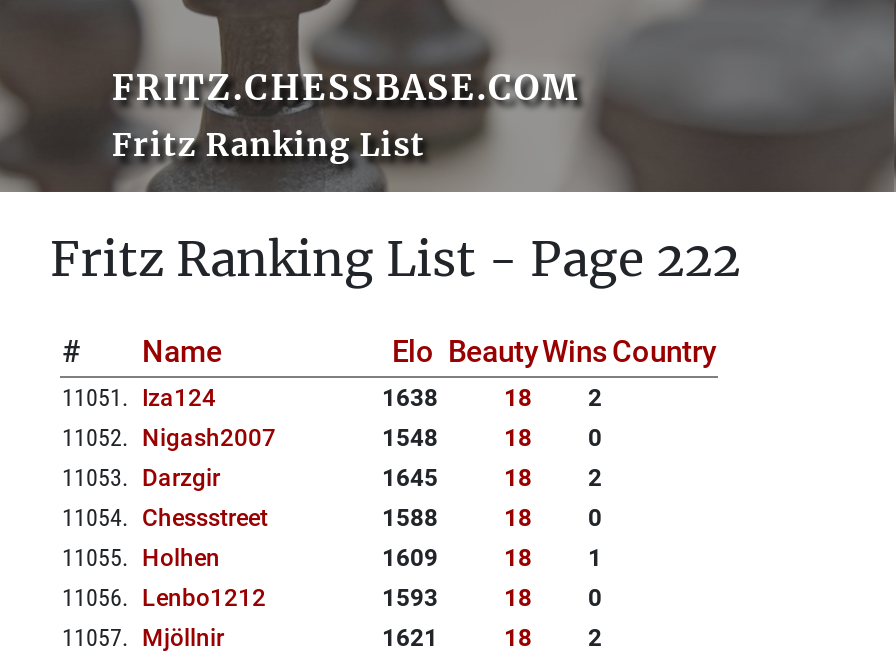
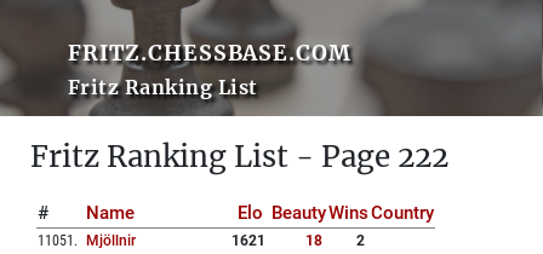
- 11051. Iza124
- 1638
- 18
- 2
- 11052. Nigash2007
- 1548
- 18
- 0
- 11053. Darzgir
- 1645
- 18
- 2
- 11054. Chessstreet
- 1588
- 18
- 0
- 11055. Holhen
- 1609
- 18
- 1
- 11056. Lenbo1212
- 1593
- 18
- 0
- 11057. Mjöllnir
+ 11051. Mjöllnir
